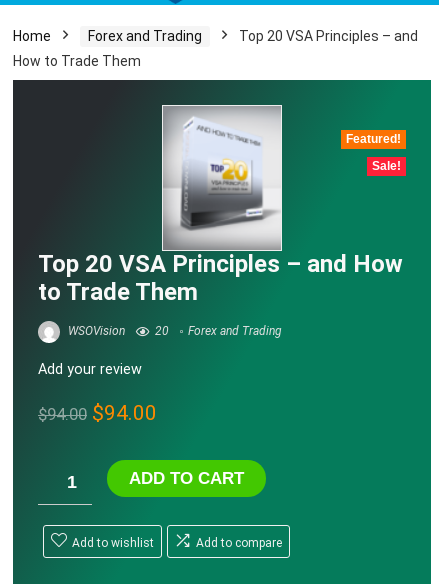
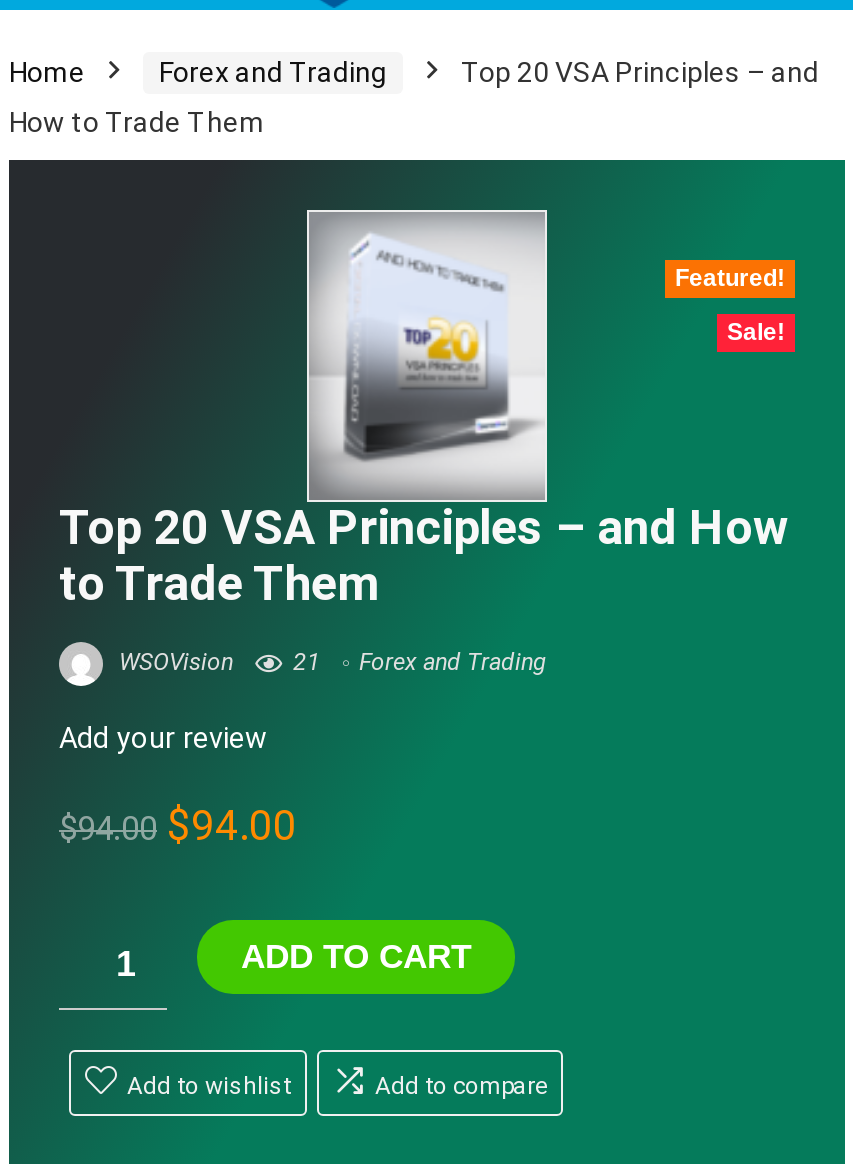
- 20 Forex and Trading
+ 21 Forex and Trading
